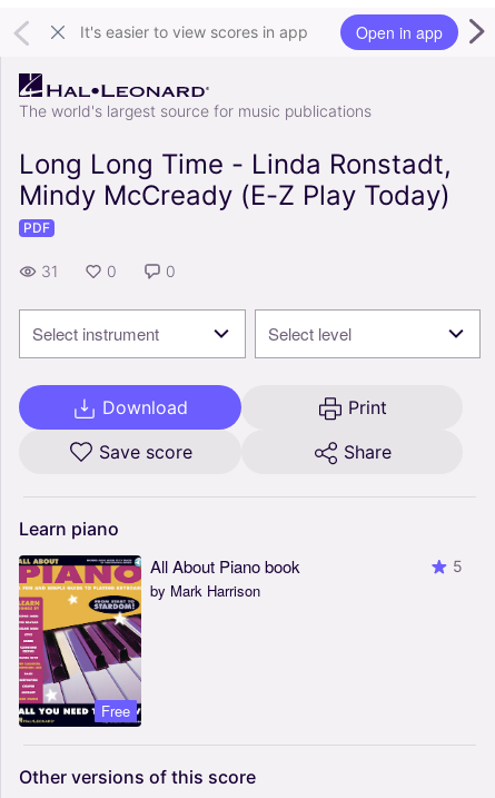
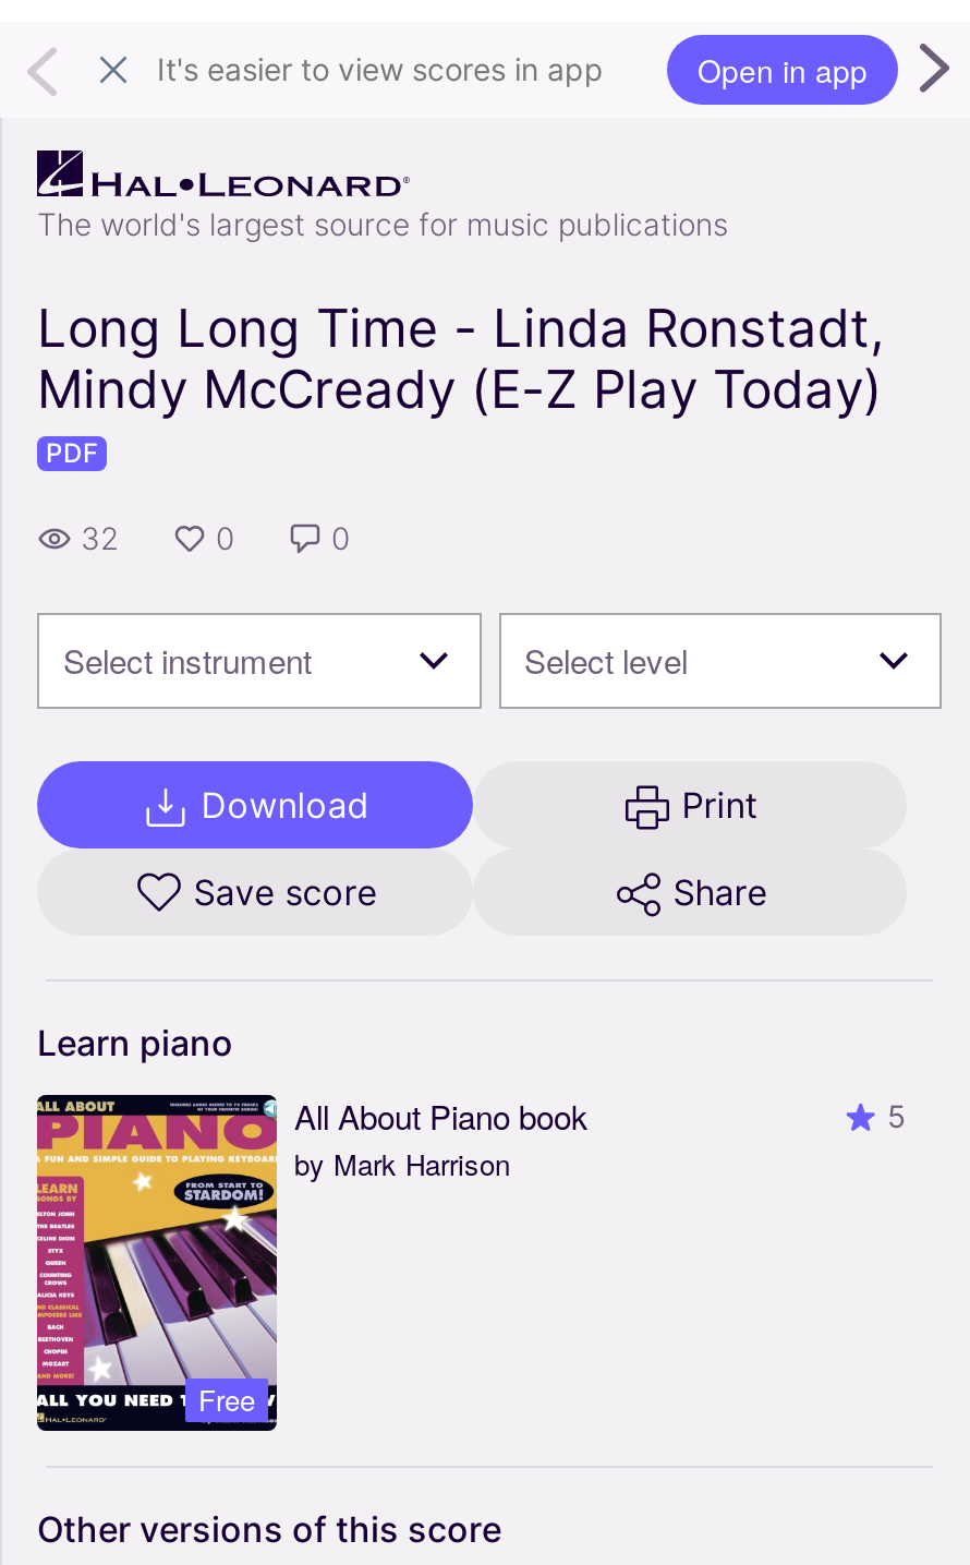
- 31
+ 32
